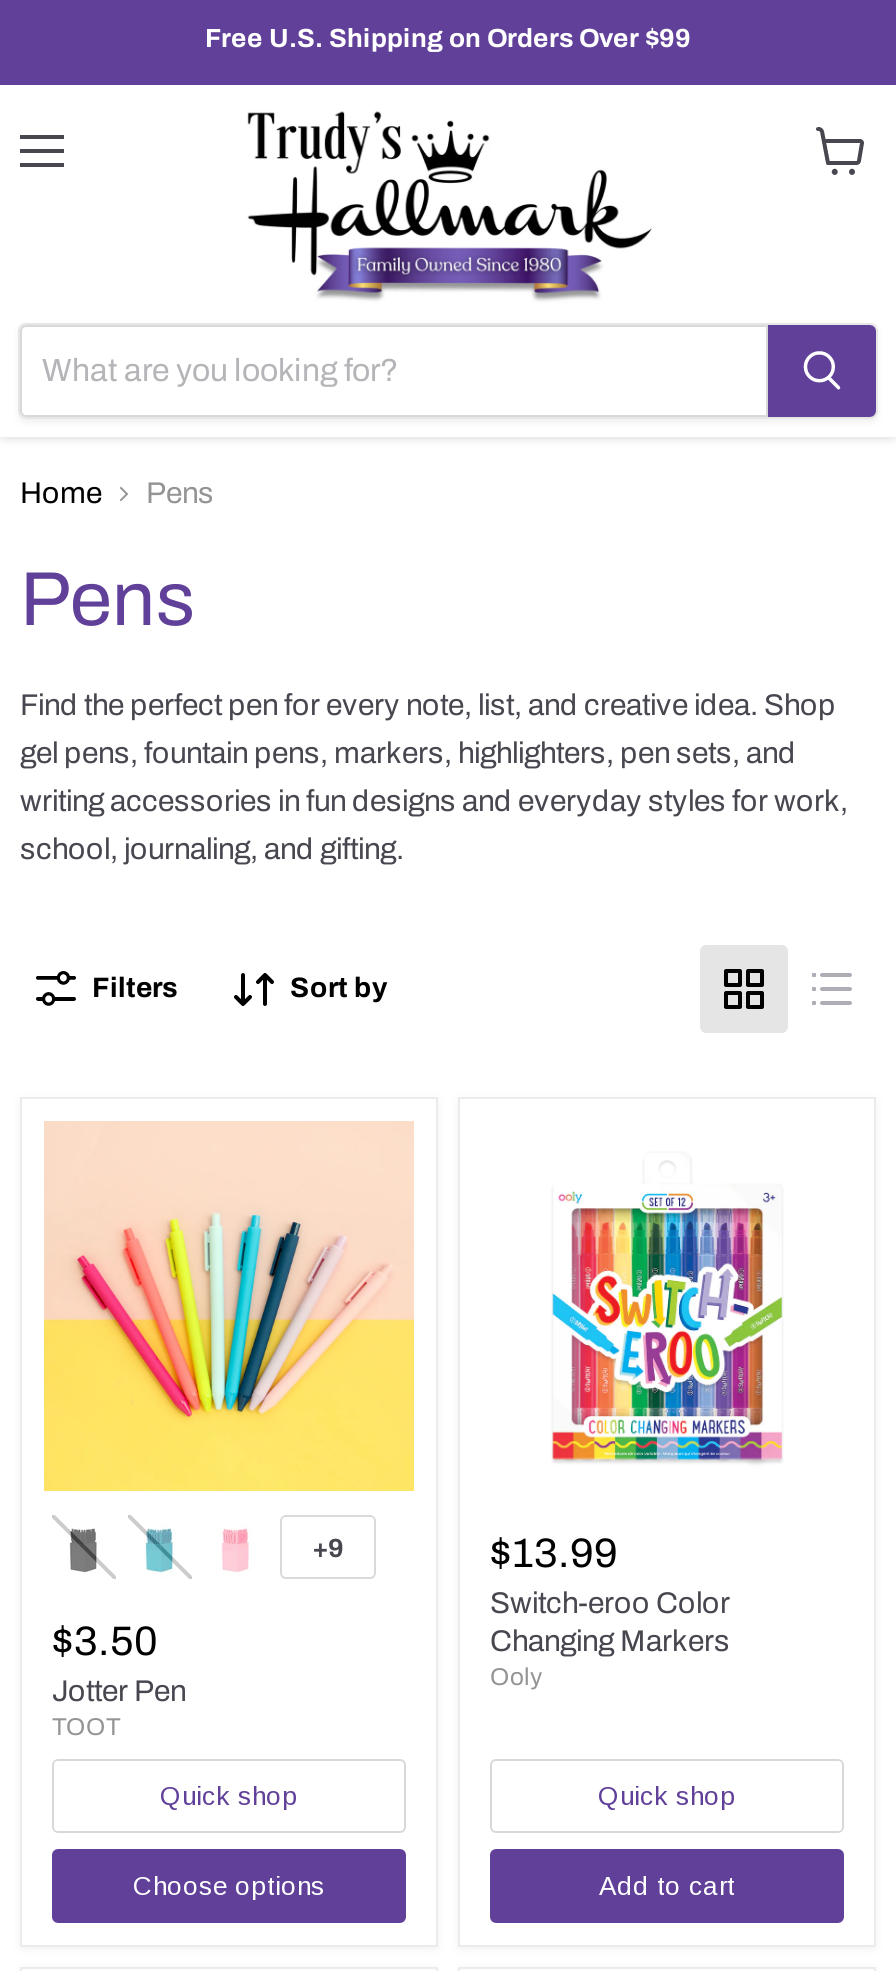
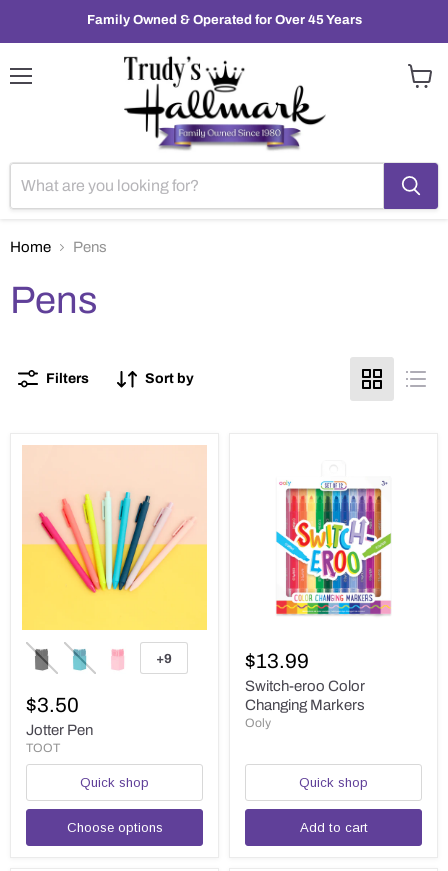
- Free U.S. Shipping on Orders Over $99
+ Family Owned & Operated for Over 45 Years

- Find the perfect pen for every note, list, and creative idea. Shop
- gel pens, fountain pens, markers, highlighters, pen sets, and
- writing accessories in fun designs and everyday styles for work,
- school, journaling, and gifting.
